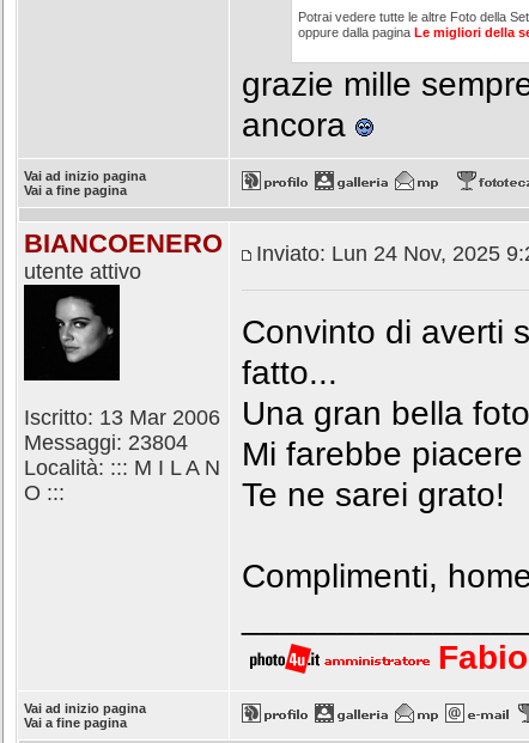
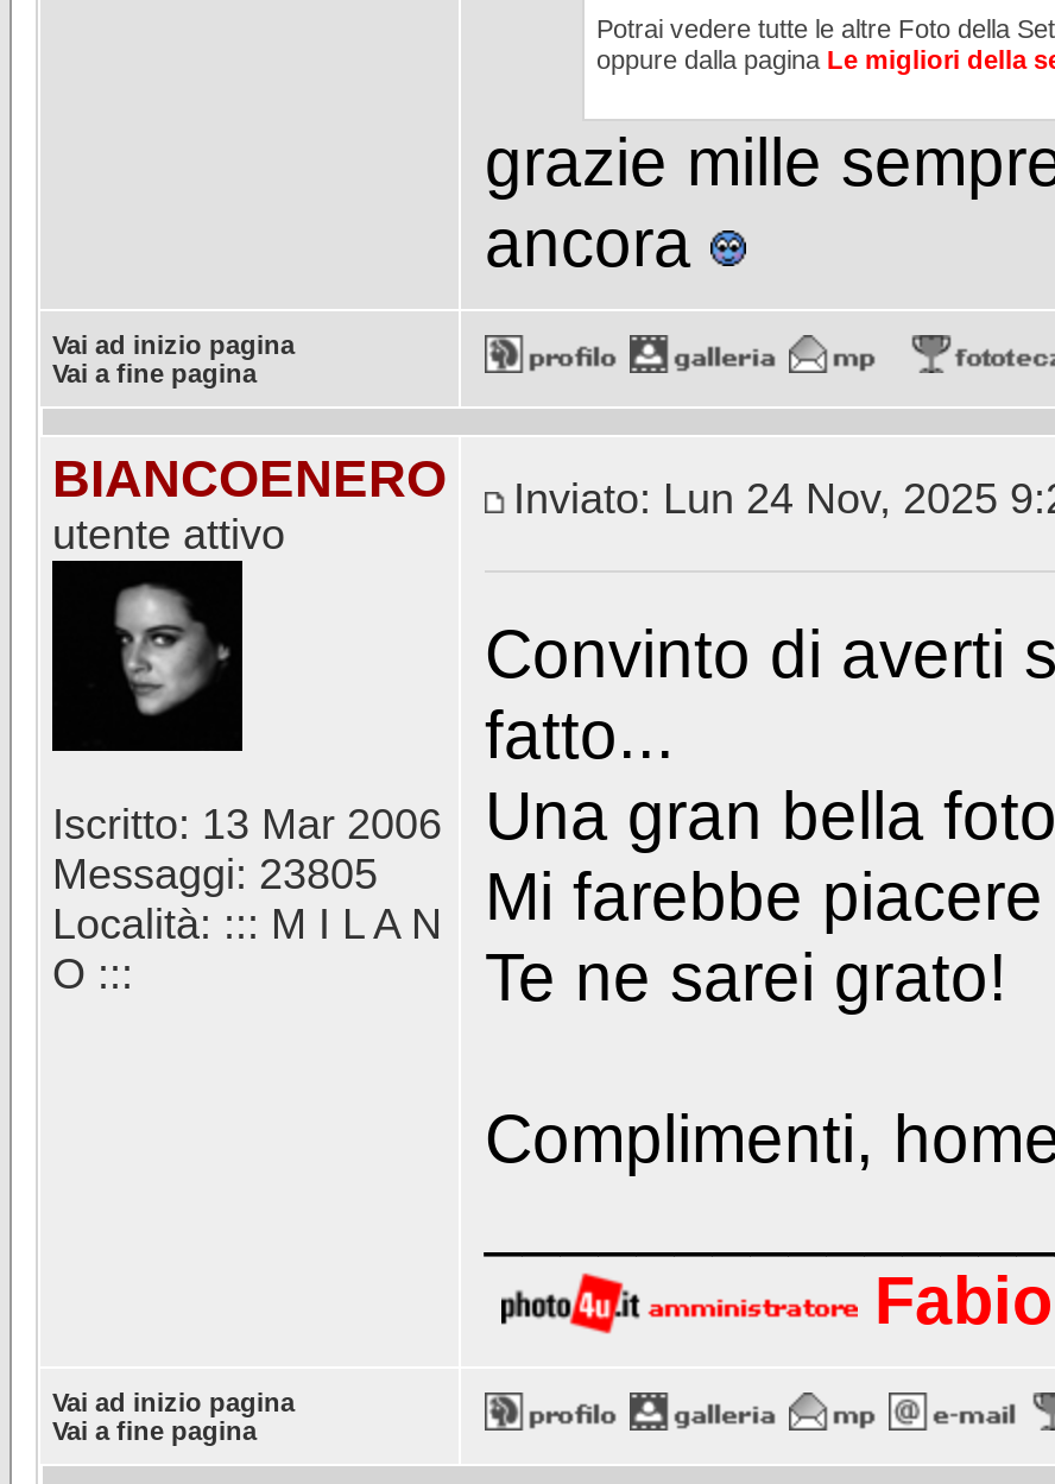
- Messaggi: 23804
+ Messaggi: 23805
